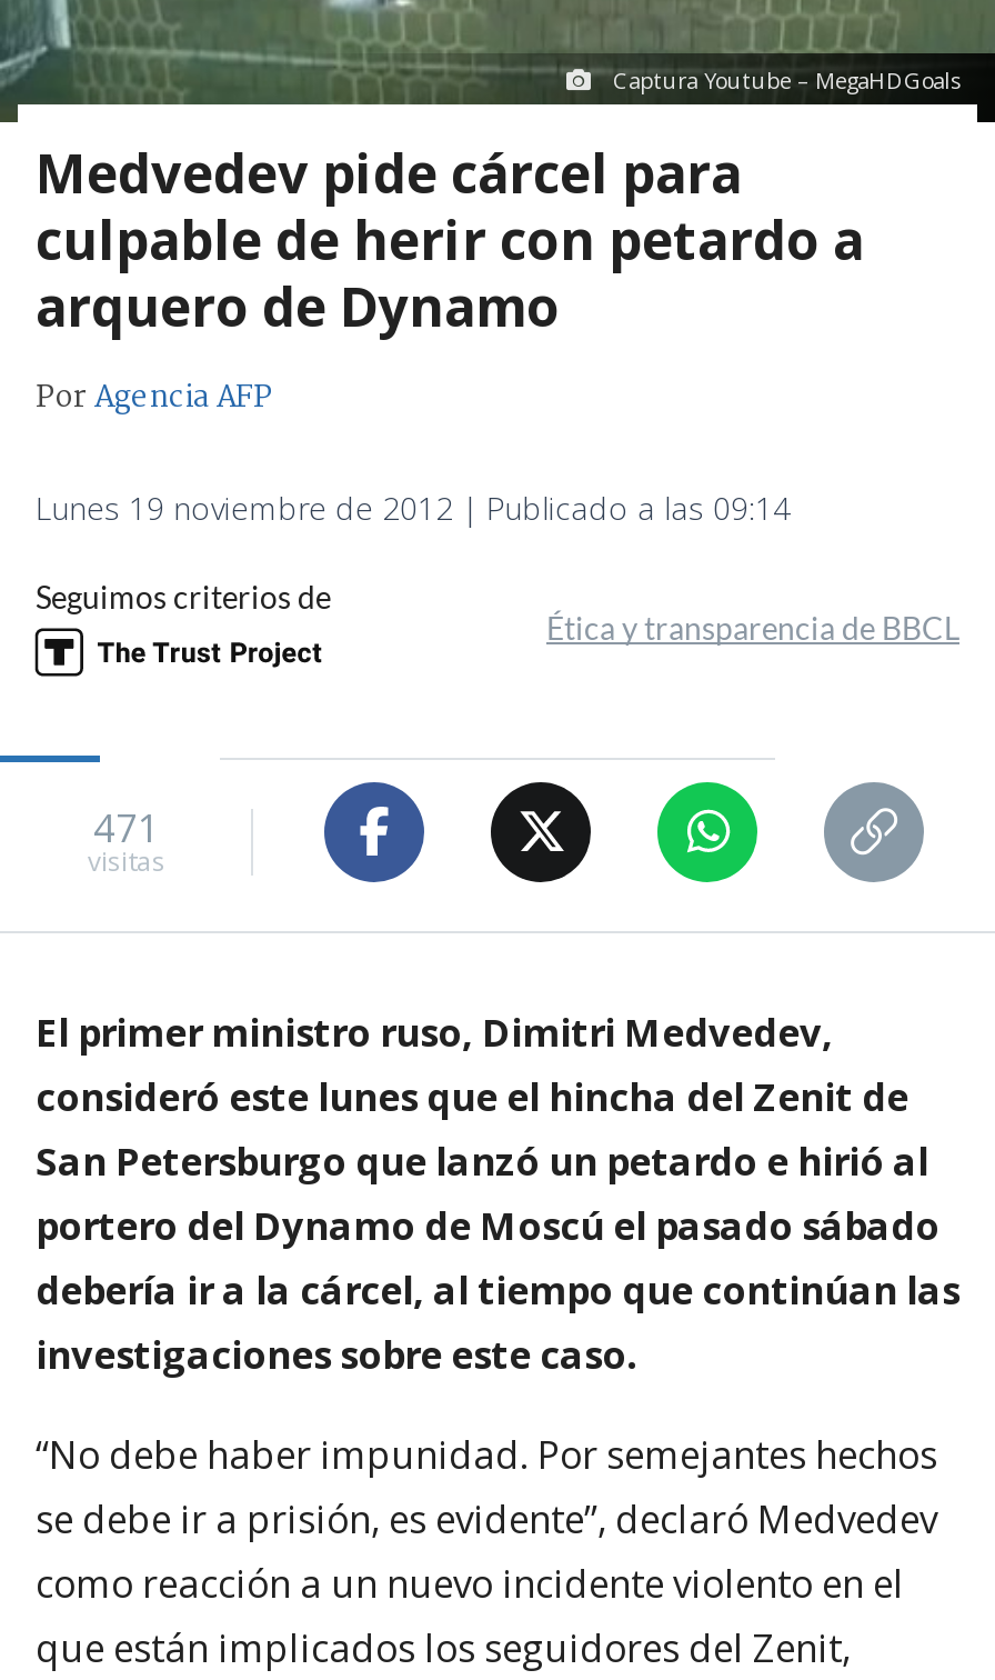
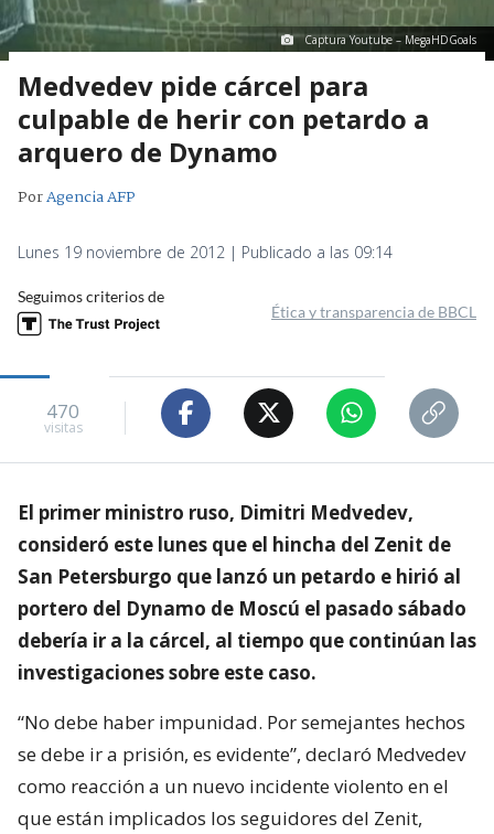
- 471
+ 470
